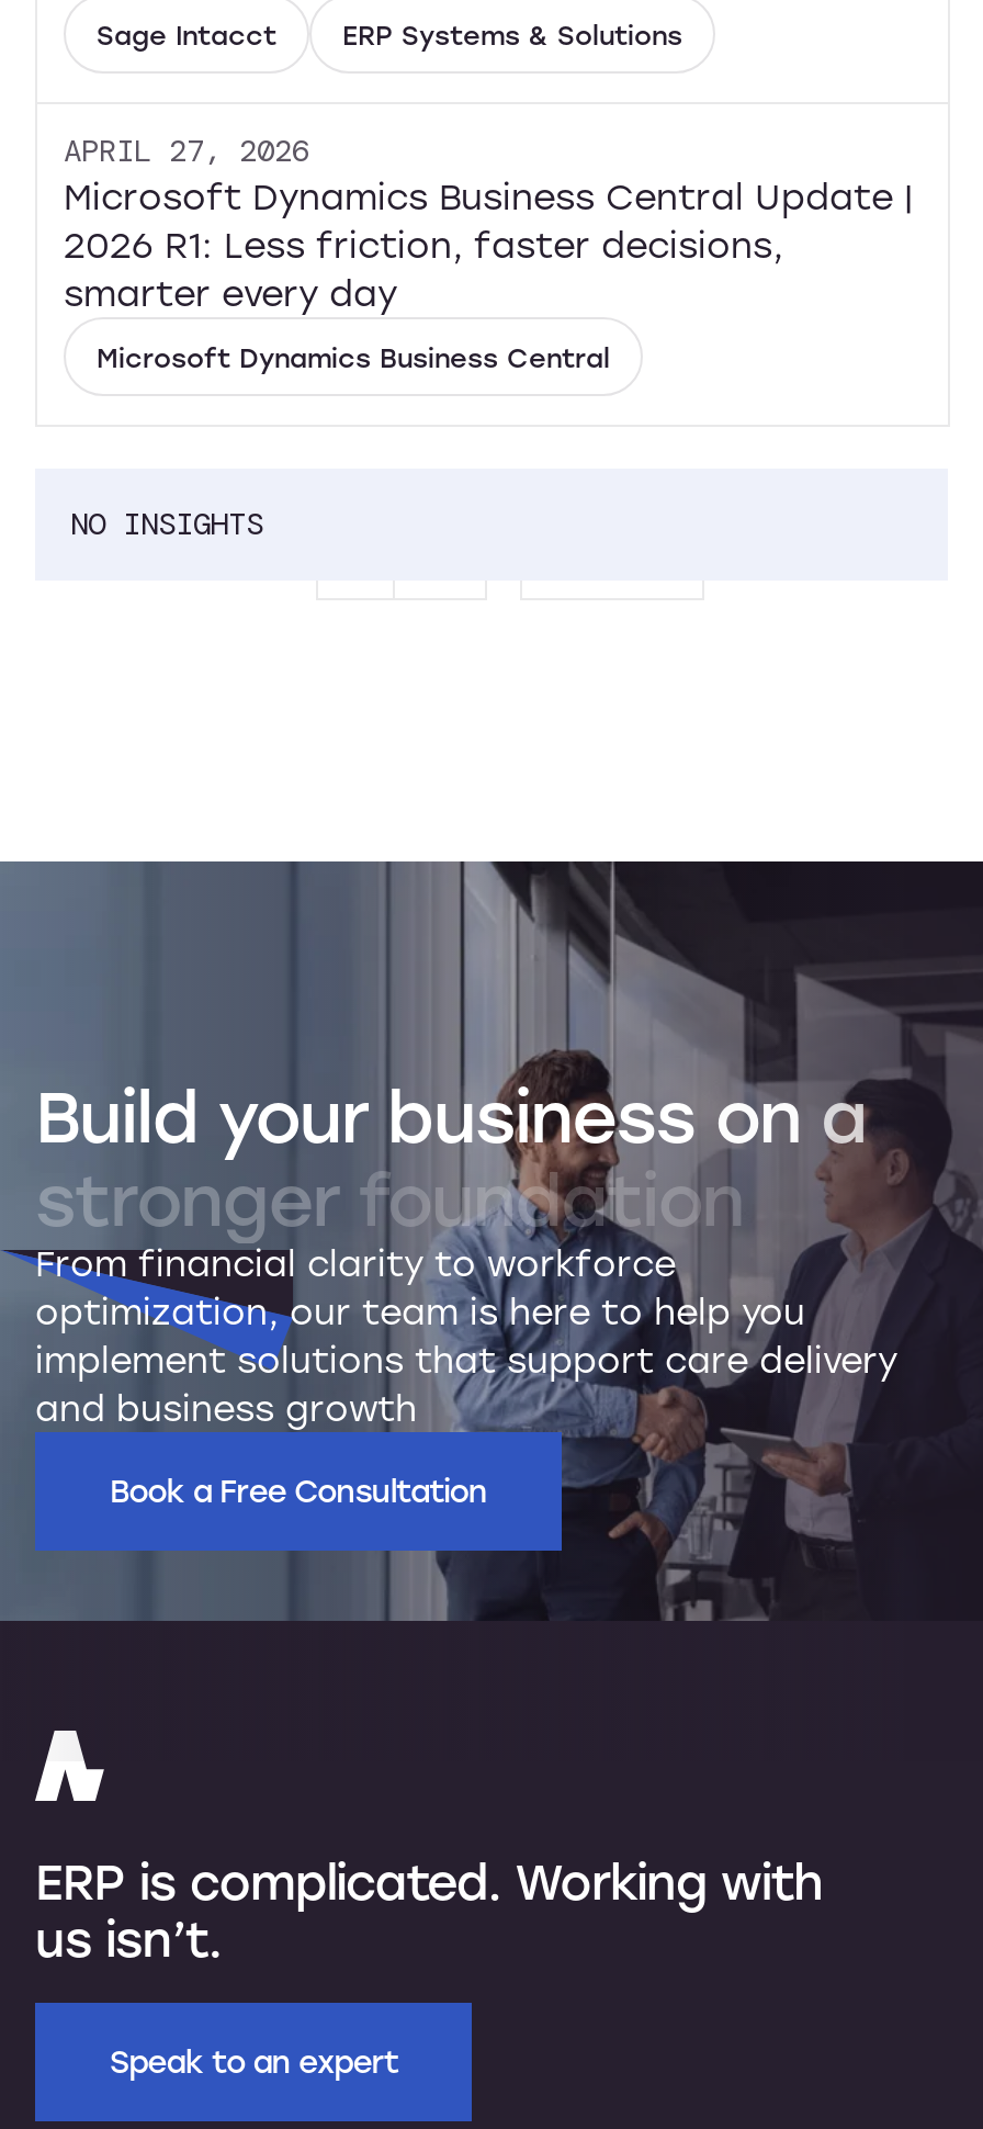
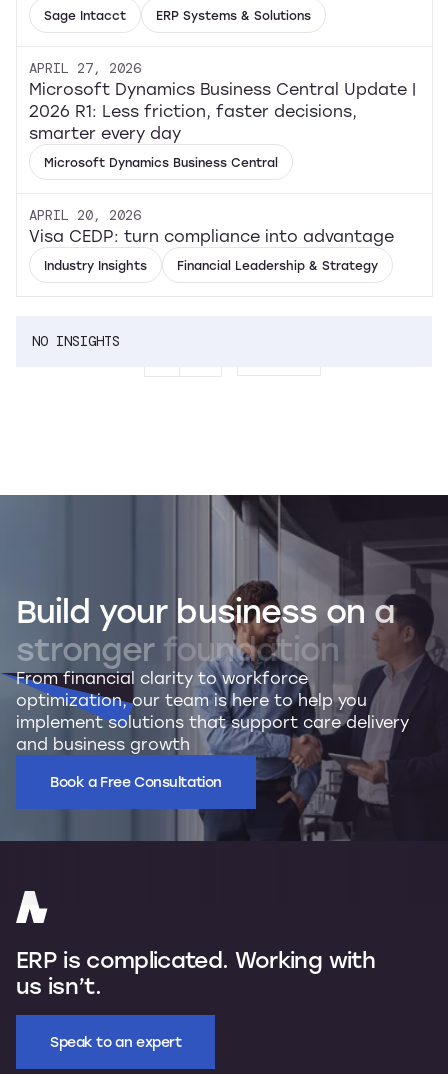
+ APRIL 20, 2026
+ Visa CEDP: turn compliance into advantage
+ Industry Insights
+ Financial Leadership & Strategy
